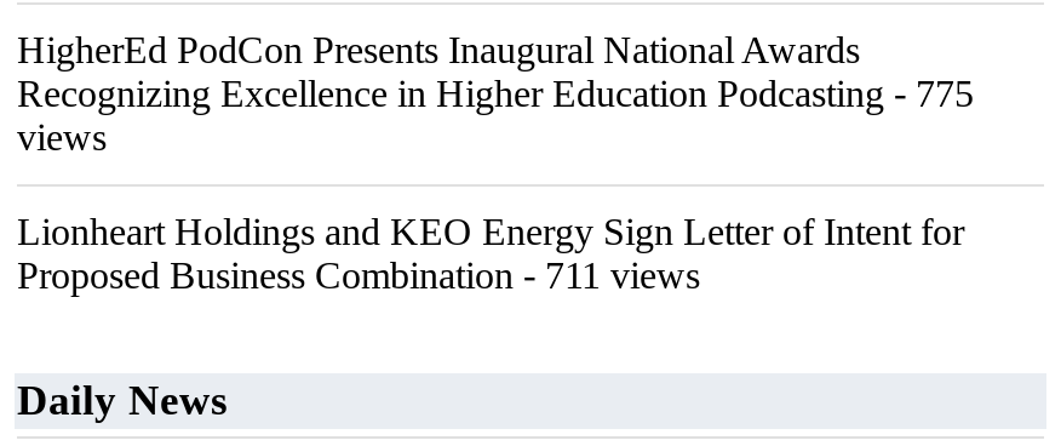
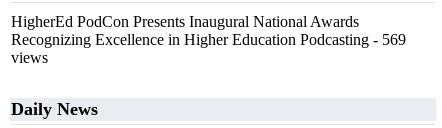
- Recognizing Excellence in Higher Education Podcasting - 775
+ Recognizing Excellence in Higher Education Podcasting - 569

- Lionheart Holdings and KEO Energy Sign Letter of Intent for
- Proposed Business Combination - 711 views
